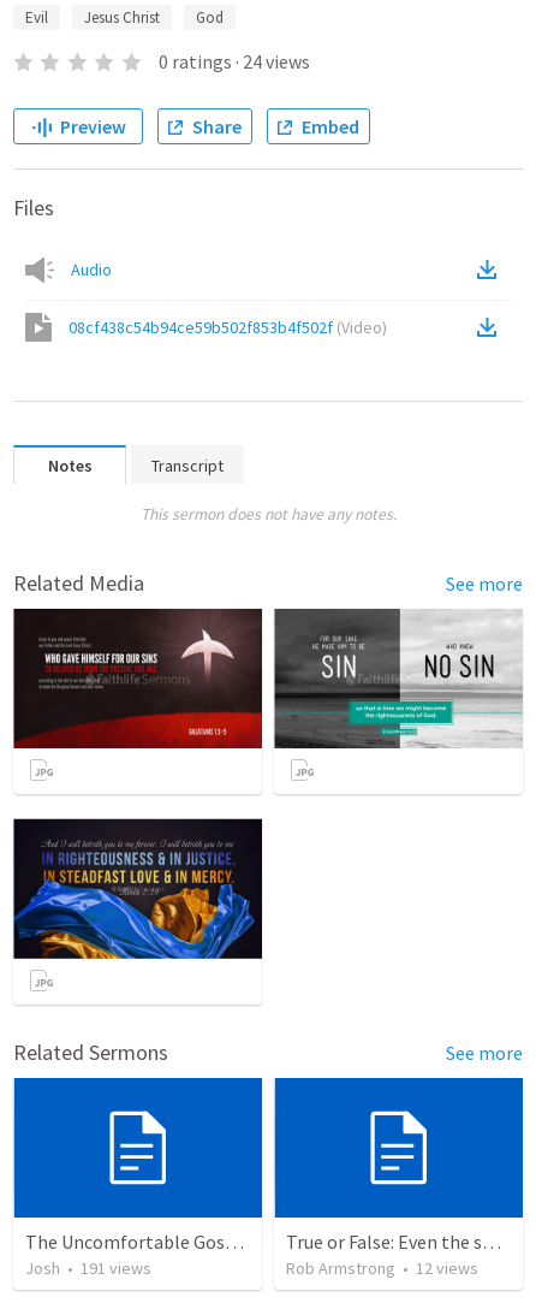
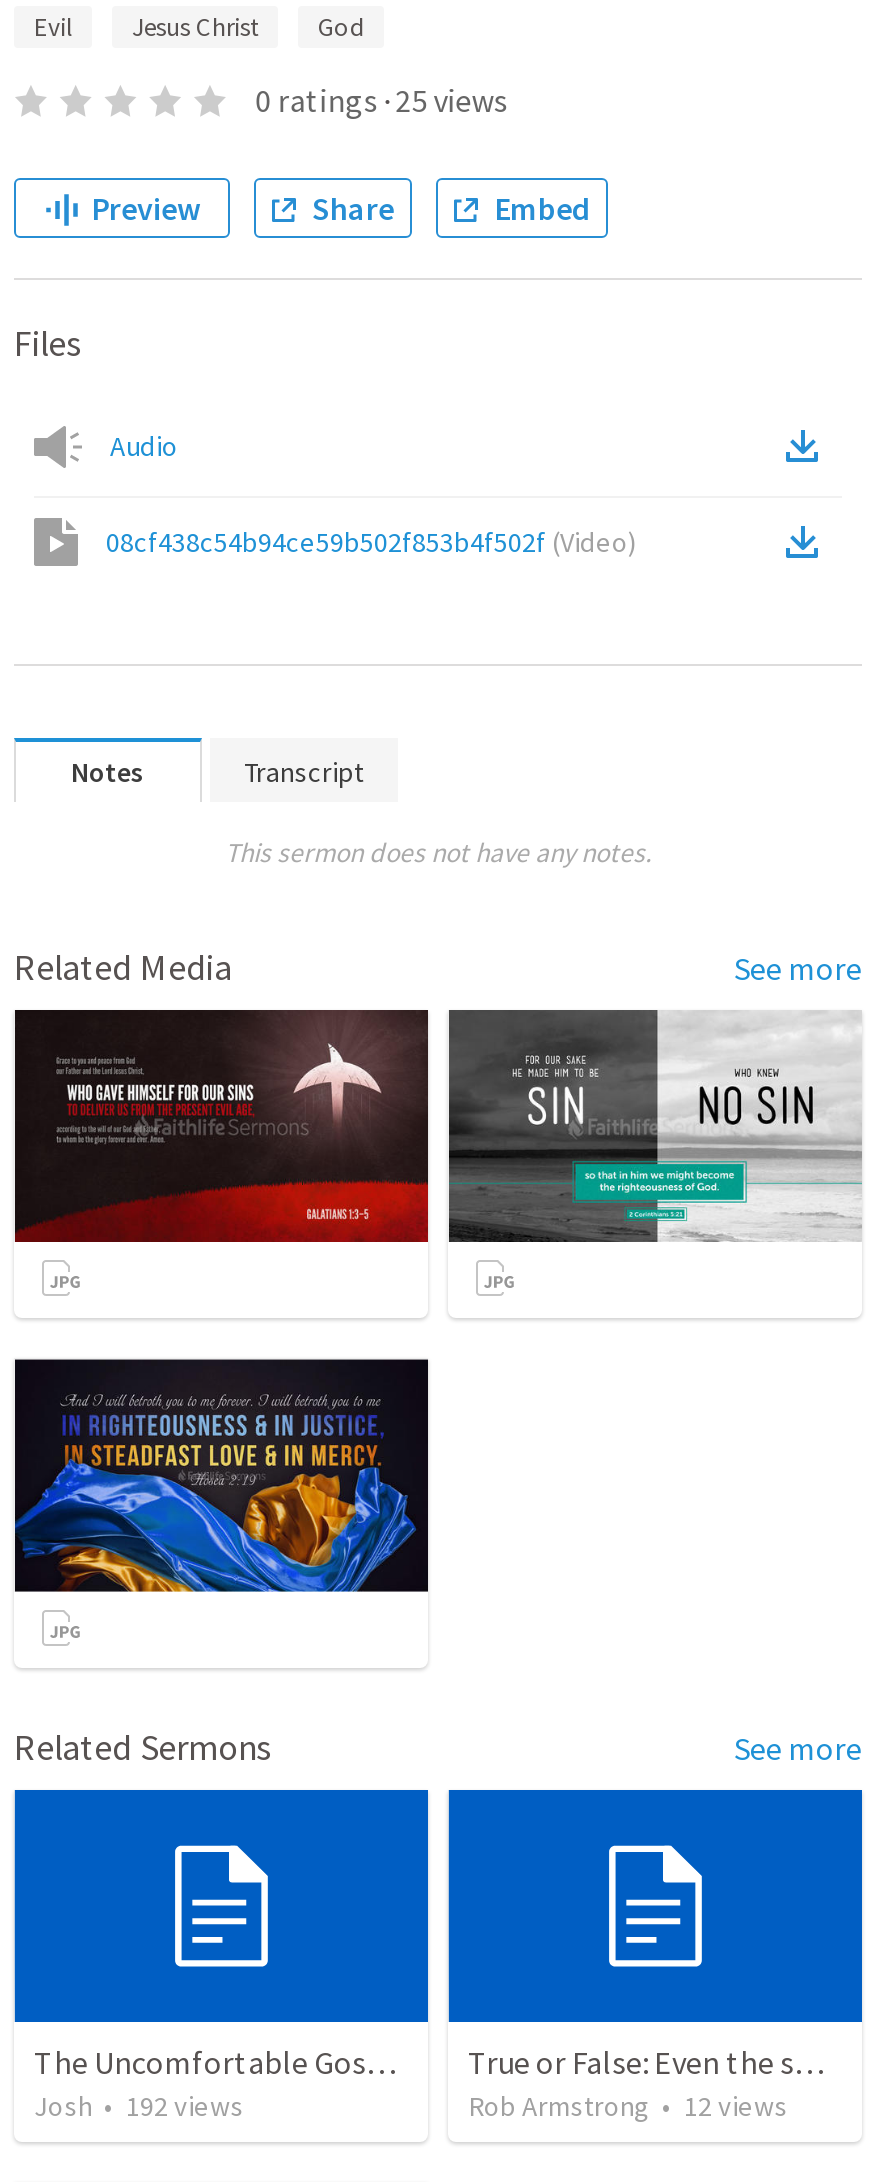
- 0 ratings · 24 views
+ 0 ratings · 25 views

- Josh • 191 views
+ Josh • 192 views
